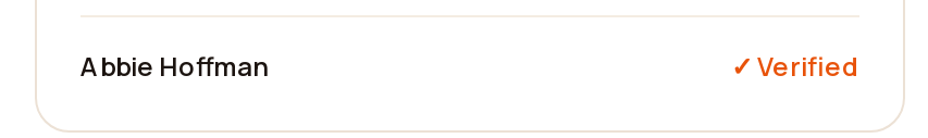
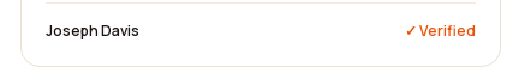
- Abbie Hoffman
+ Joseph Davis
